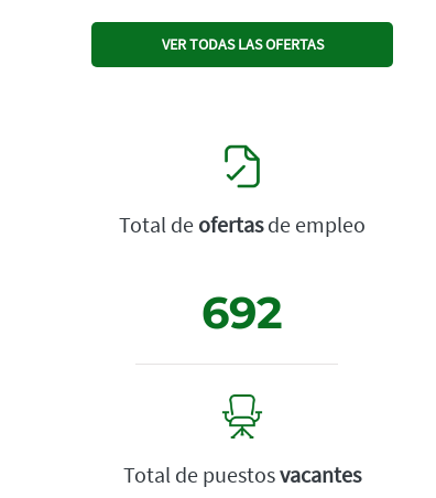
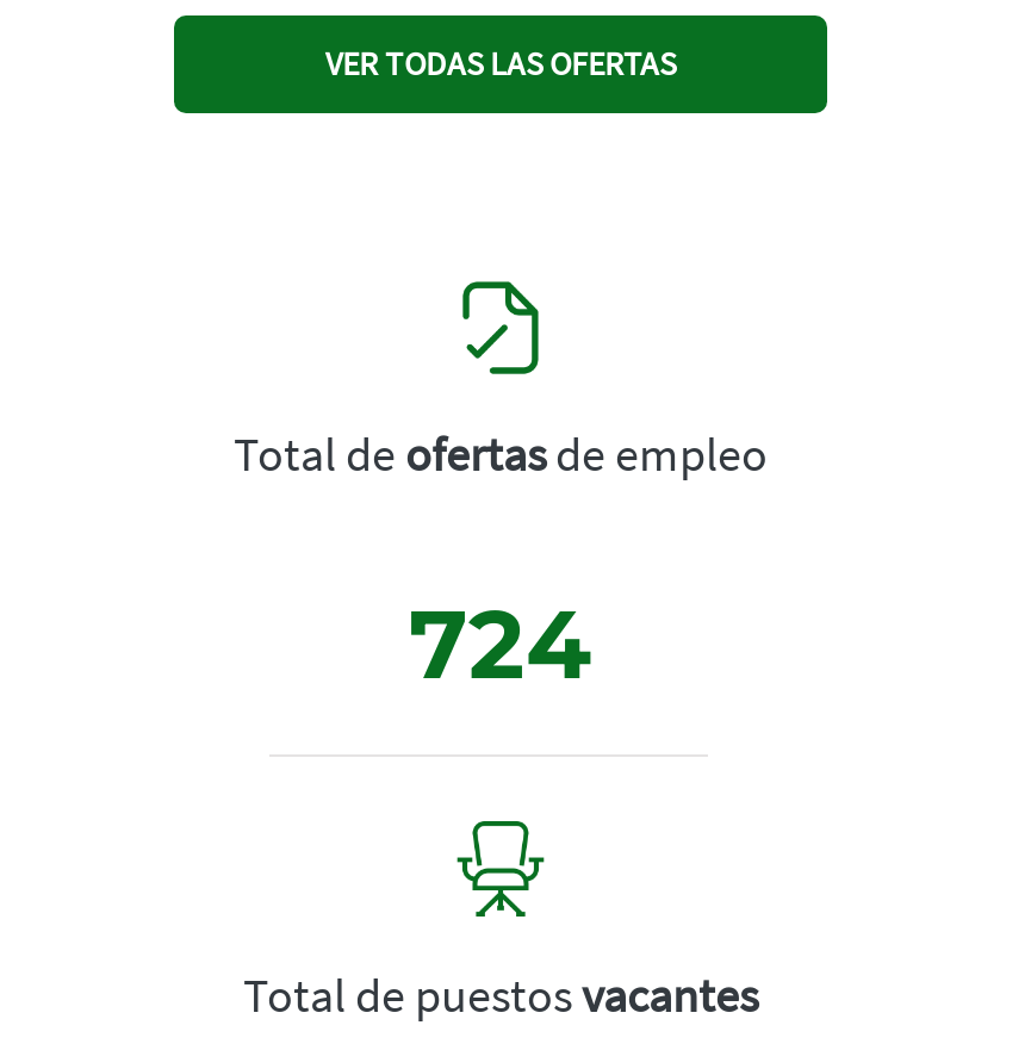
- 692
+ 724
